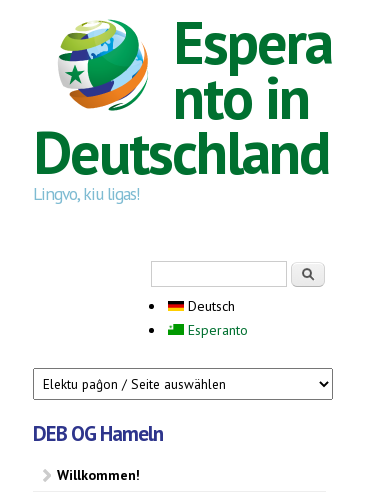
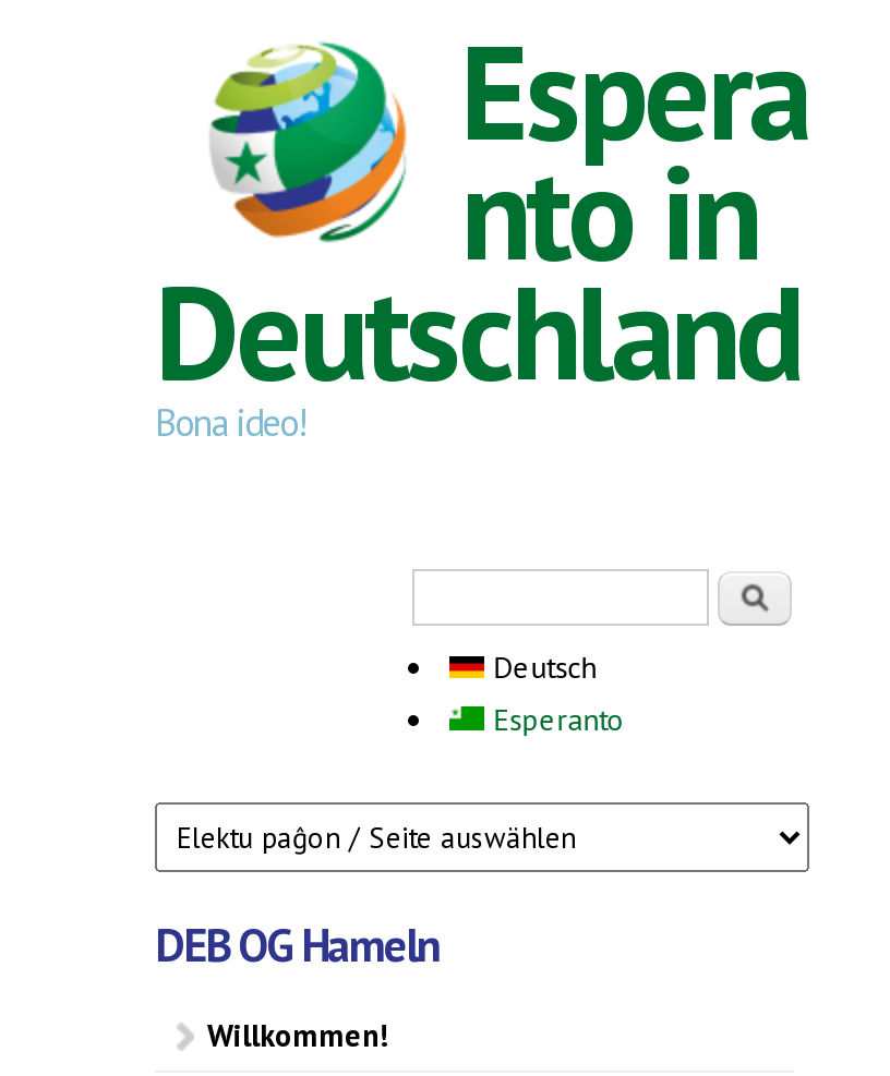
- Lingvo, kiu ligas!
+ Bona ideo!
